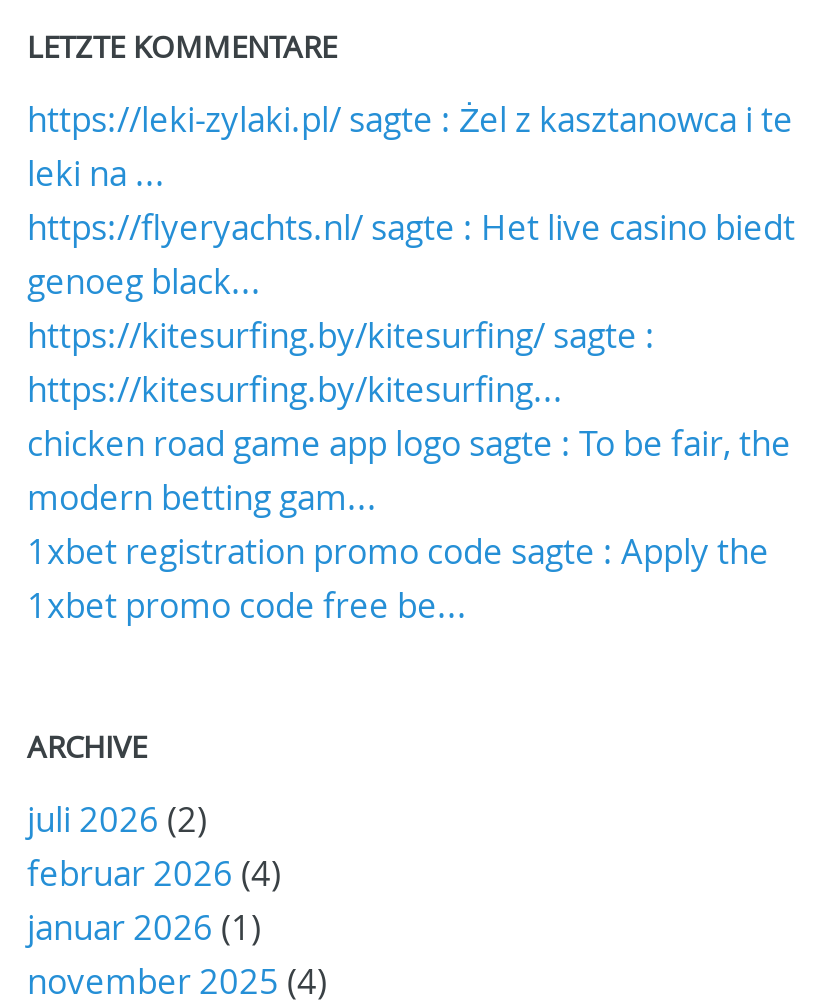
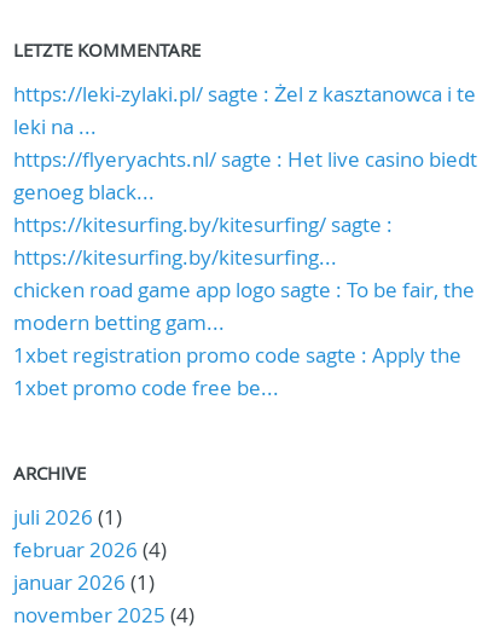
- juli 2026 (2)
+ juli 2026 (1)
